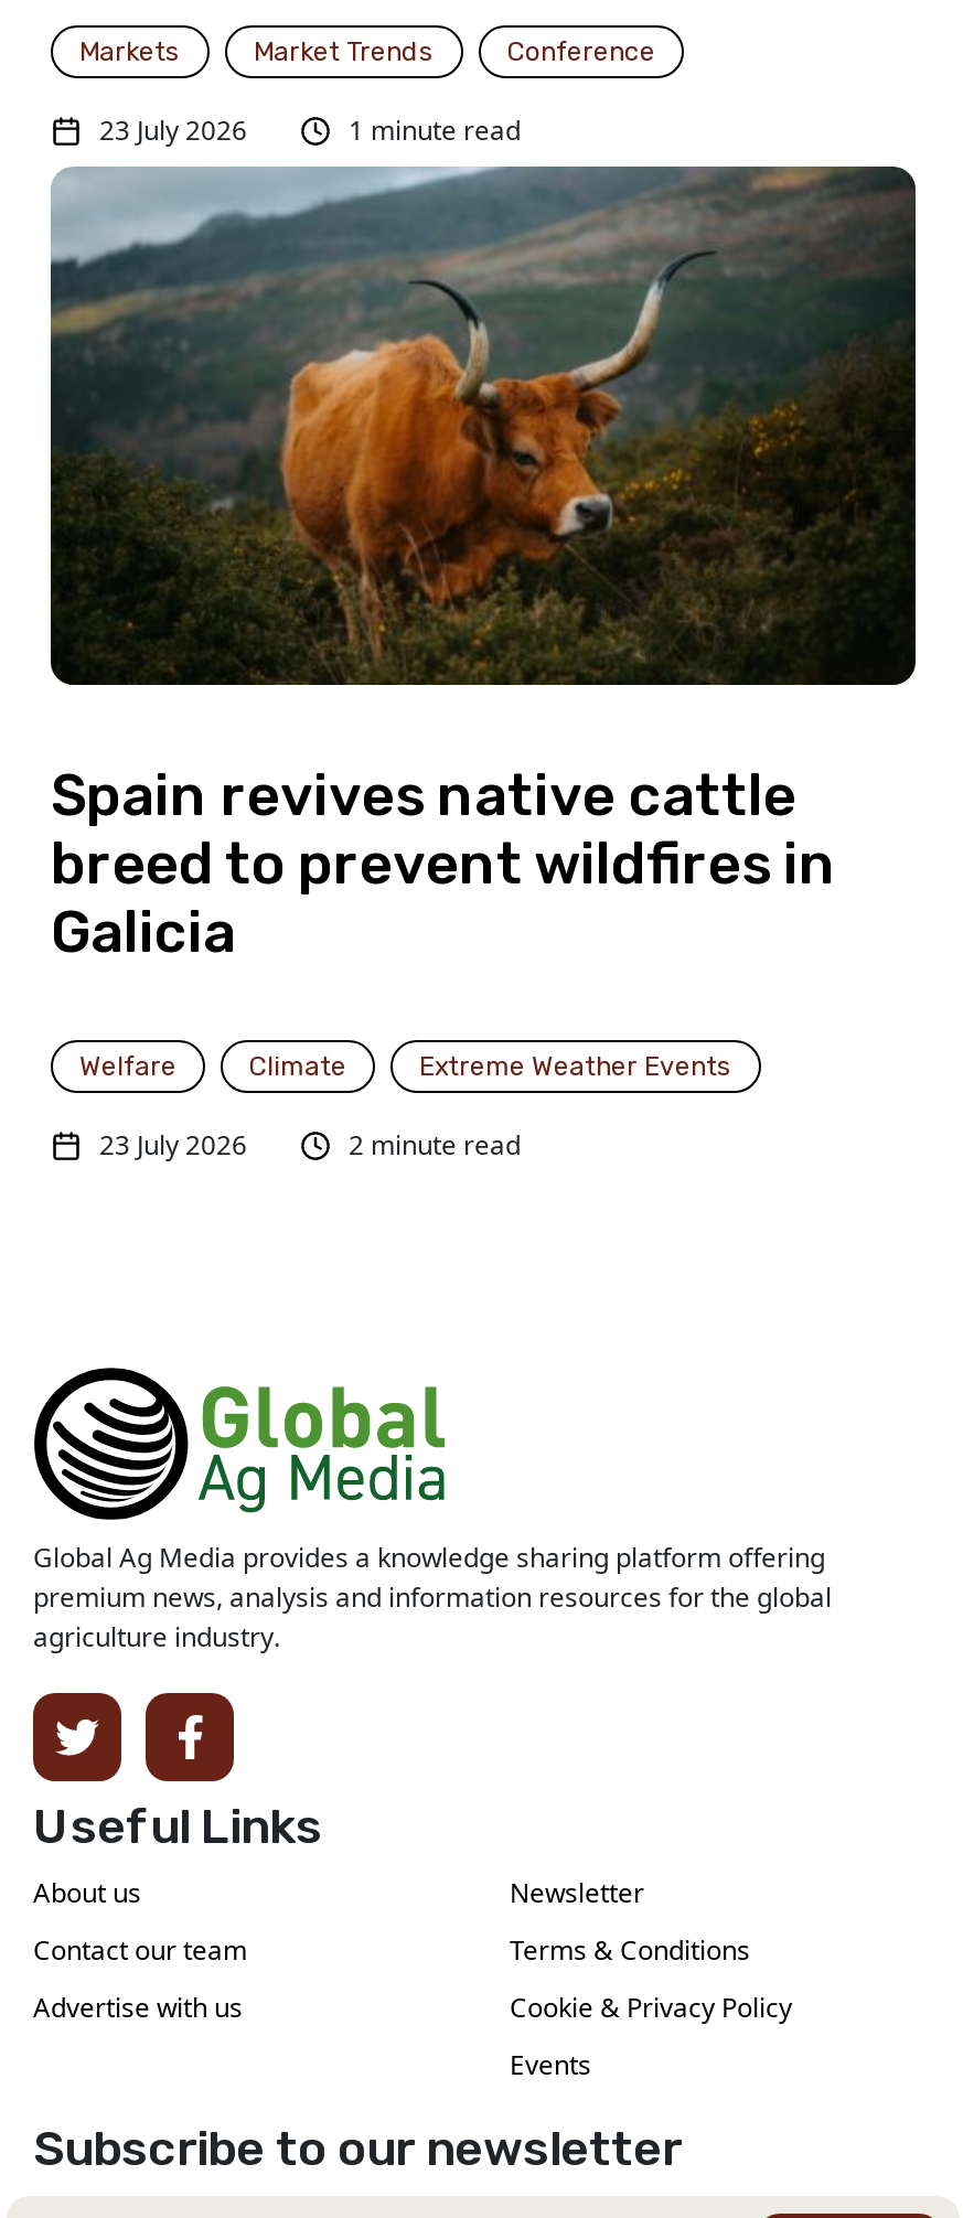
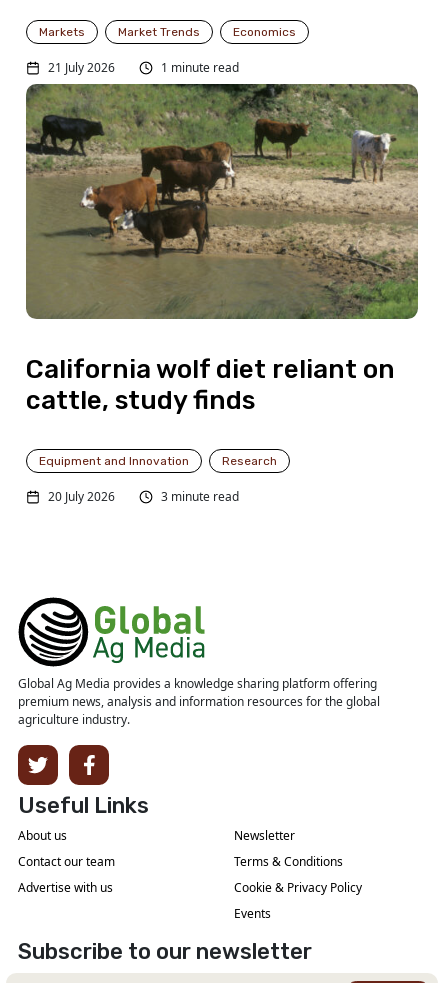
- Conference
+ Economics

- 23 July 2026
+ 21 July 2026

- [image]
- Spain revives native cattle
- breed to prevent wildfires in
- Galicia
+ [image]
+ California wolf diet reliant on
+ cattle, study finds

- Welfare
- Climate
- Extreme Weather Events
+ Equipment and Innovation
+ Research

- 23 July 2026
- 2 minute read
+ 20 July 2026
+ 3 minute read
